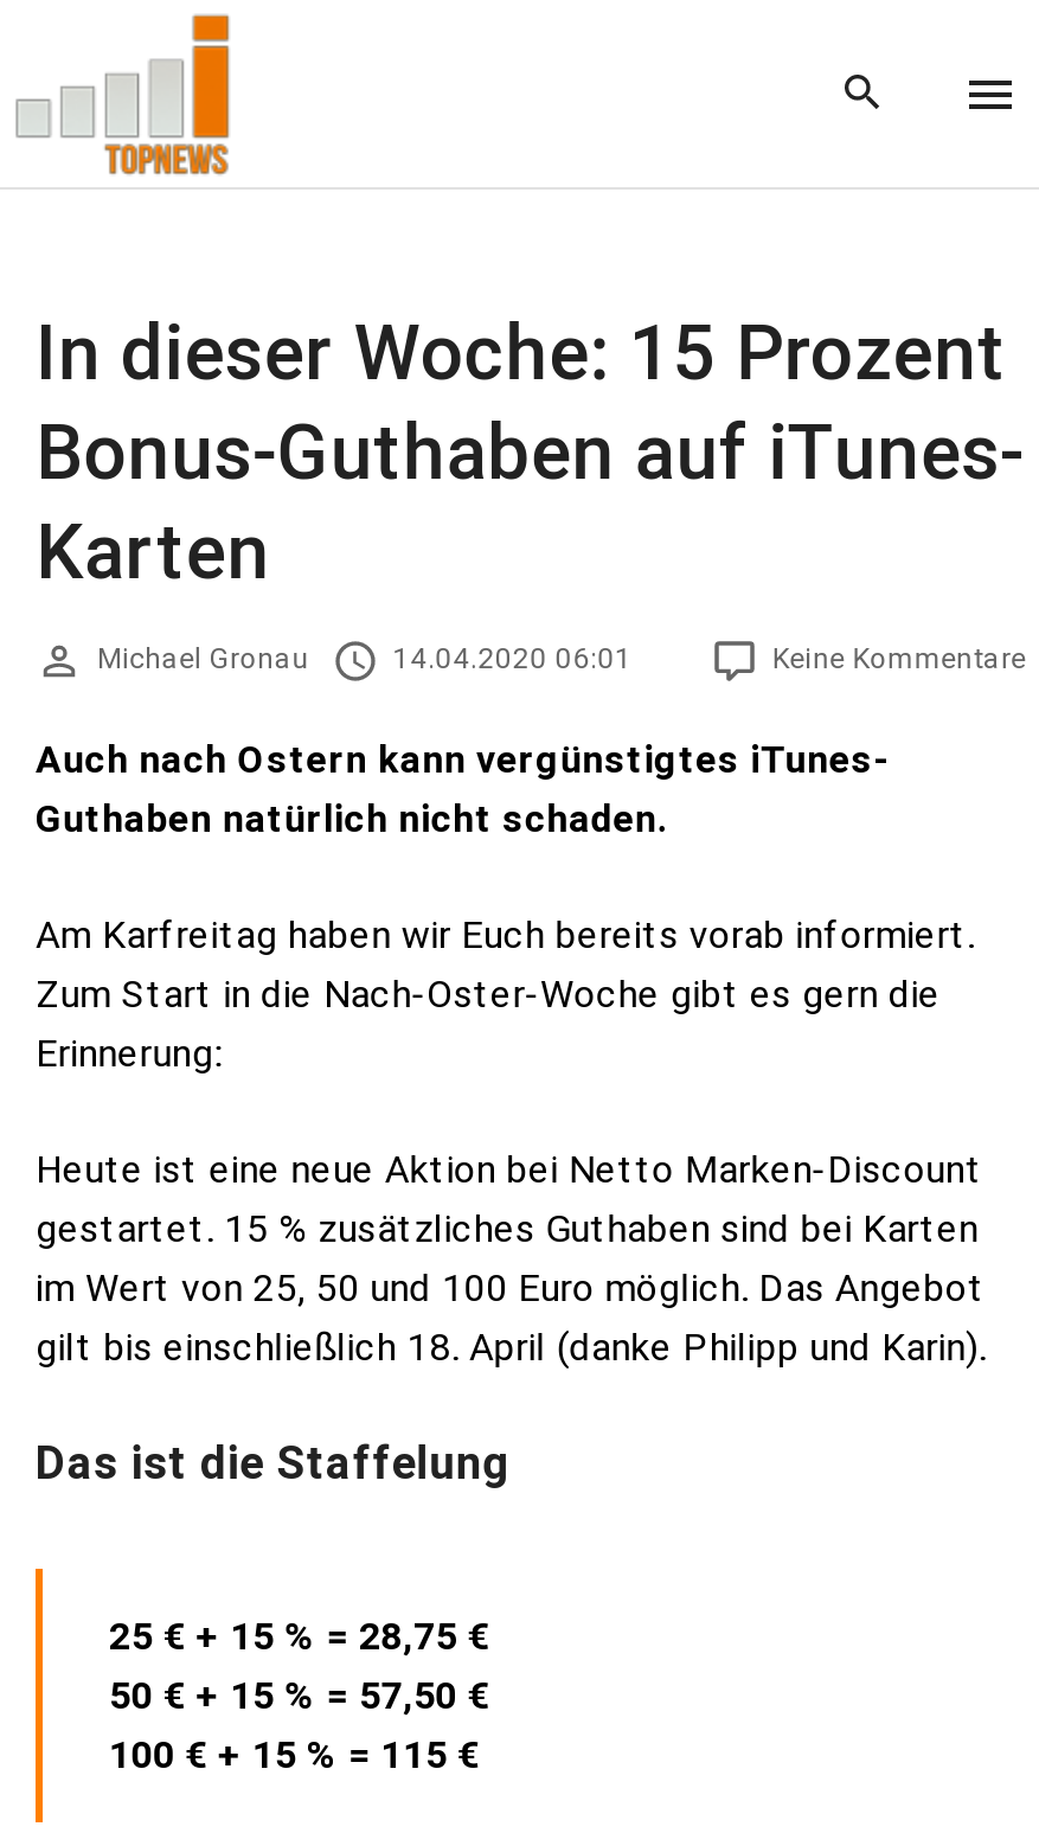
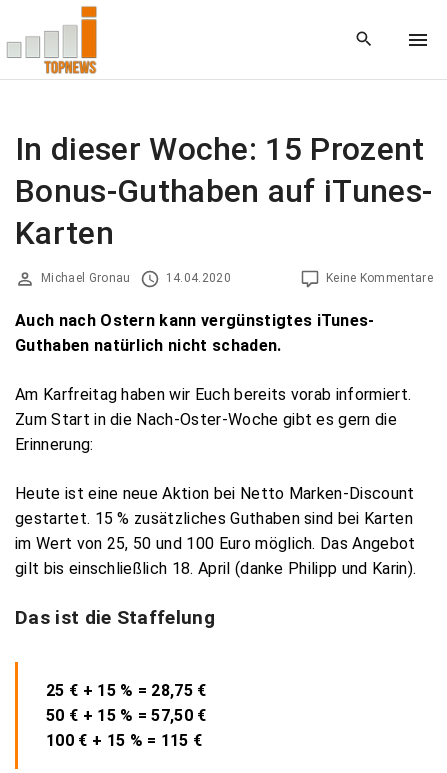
- 14.04.2020 06:01
+ 14.04.2020
